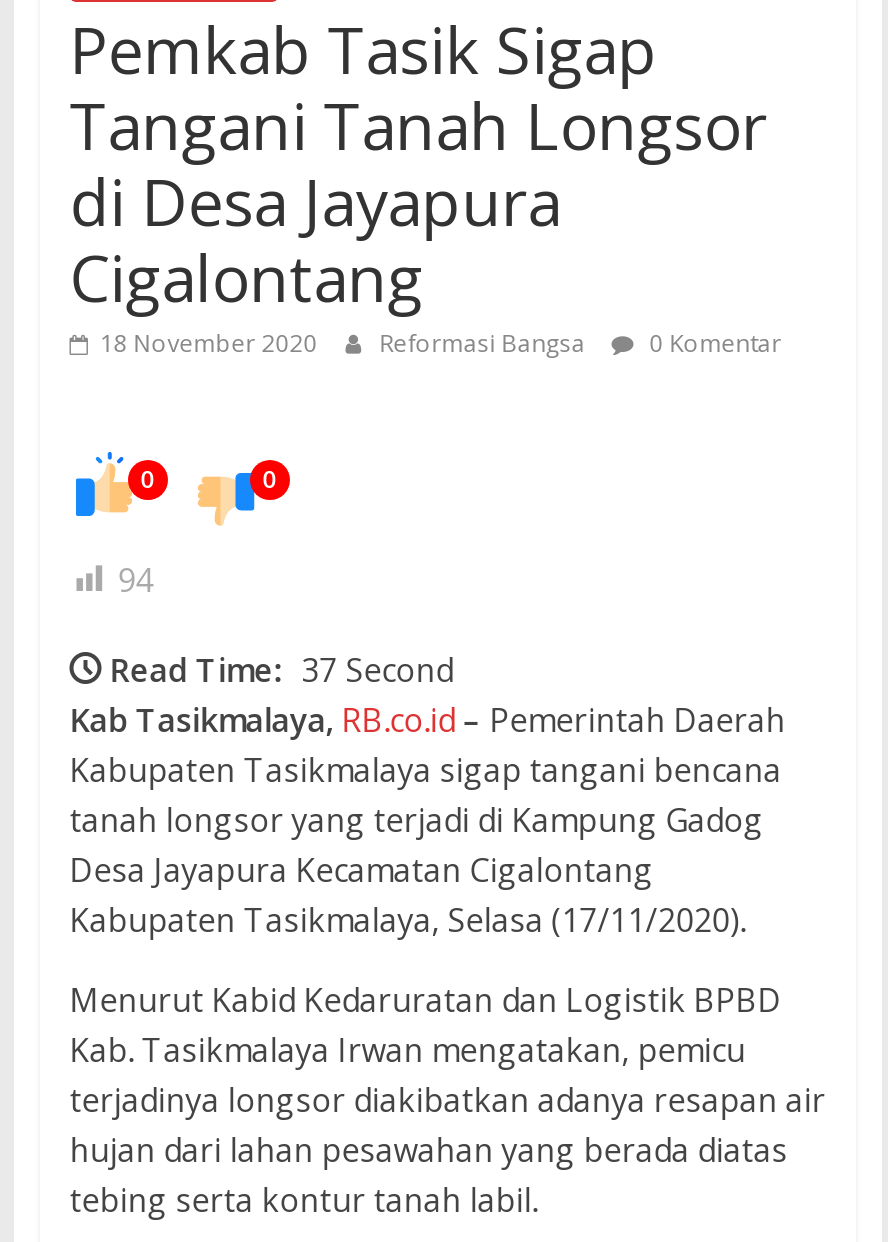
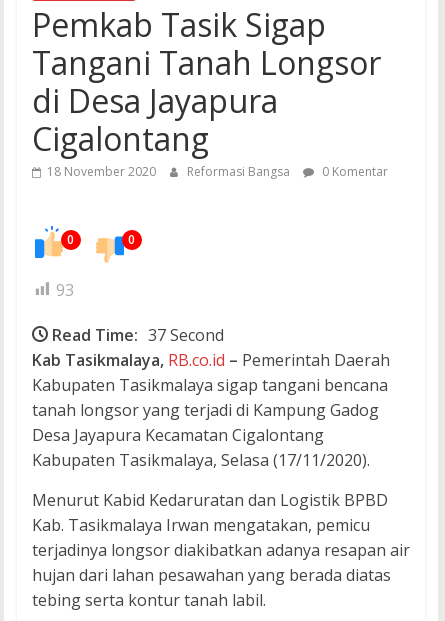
- 94
+ 93
